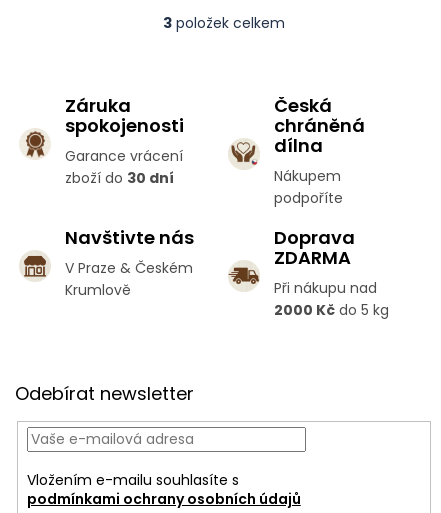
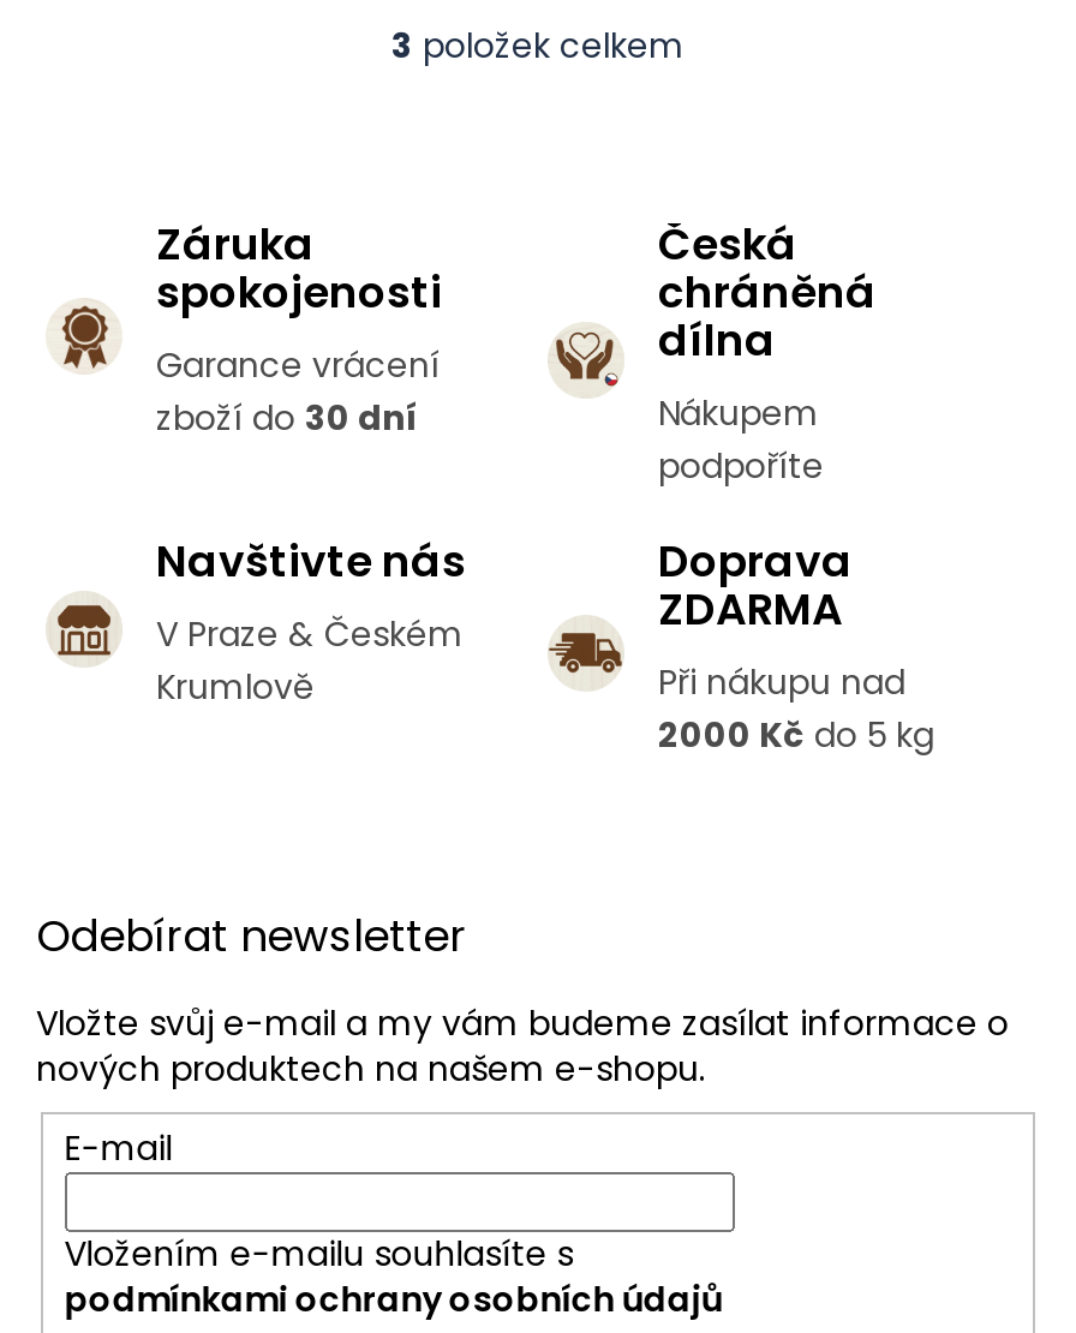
+ Vložte svůj e-mail a my vám budeme zasílat informace o
+ nových produktech na našem e-shopu.
+ E-mail
